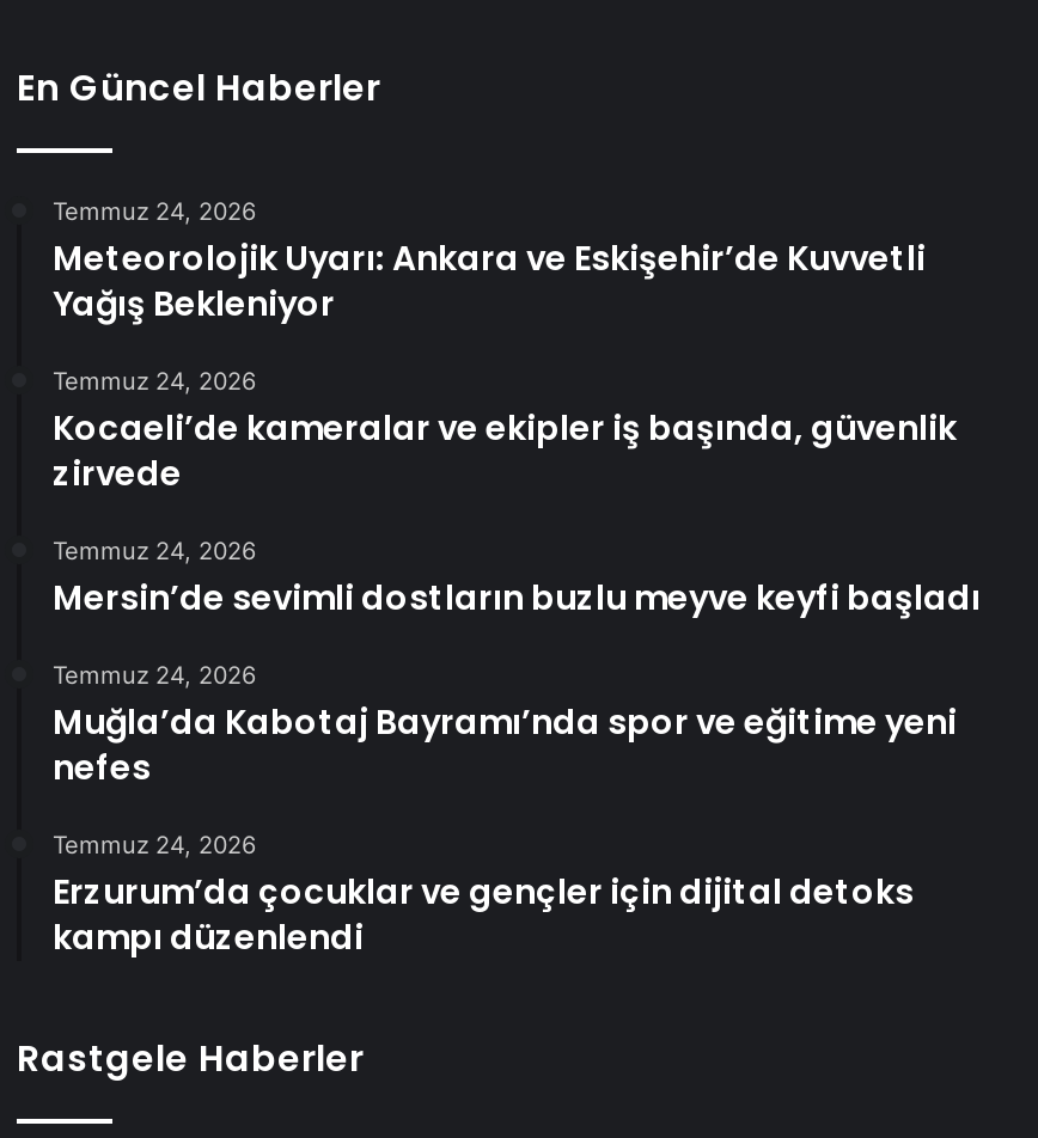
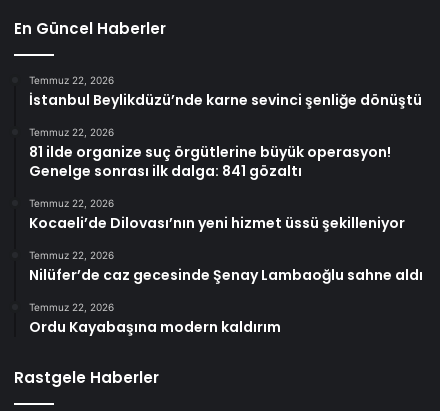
- Temmuz 24, 2026
- Meteorolojik Uyarı: Ankara ve Eskişehir’de Kuvvetli
- Yağış Bekleniyor
+ Temmuz 22, 2026
+ İstanbul Beylikdüzü’nde karne sevinci şenliğe dönüştü

- Temmuz 24, 2026
- Kocaeli’de kameralar ve ekipler iş başında, güvenlik
- zirvede
+ Temmuz 22, 2026
+ 81 ilde organize suç örgütlerine büyük operasyon!
+ Genelge sonrası ilk dalga: 841 gözaltı

- Temmuz 24, 2026
- Mersin’de sevimli dostların buzlu meyve keyfi başladı
+ Temmuz 22, 2026
+ Kocaeli’de Dilovası’nın yeni hizmet üssü şekilleniyor

- Temmuz 24, 2026
- Muğla’da Kabotaj Bayramı’nda spor ve eğitime yeni
- nefes
+ Temmuz 22, 2026
+ Nilüfer’de caz gecesinde Şenay Lambaoğlu sahne aldı

- Temmuz 24, 2026
- Erzurum’da çocuklar ve gençler için dijital detoks
- kampı düzenlendi
+ Temmuz 22, 2026
+ Ordu Kayabaşına modern kaldırım
